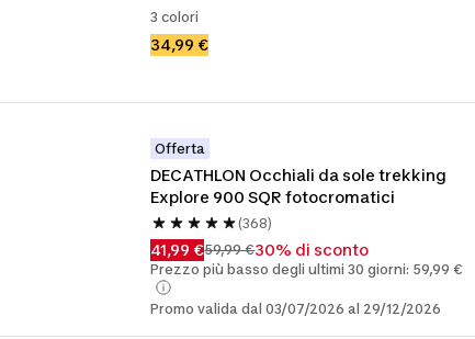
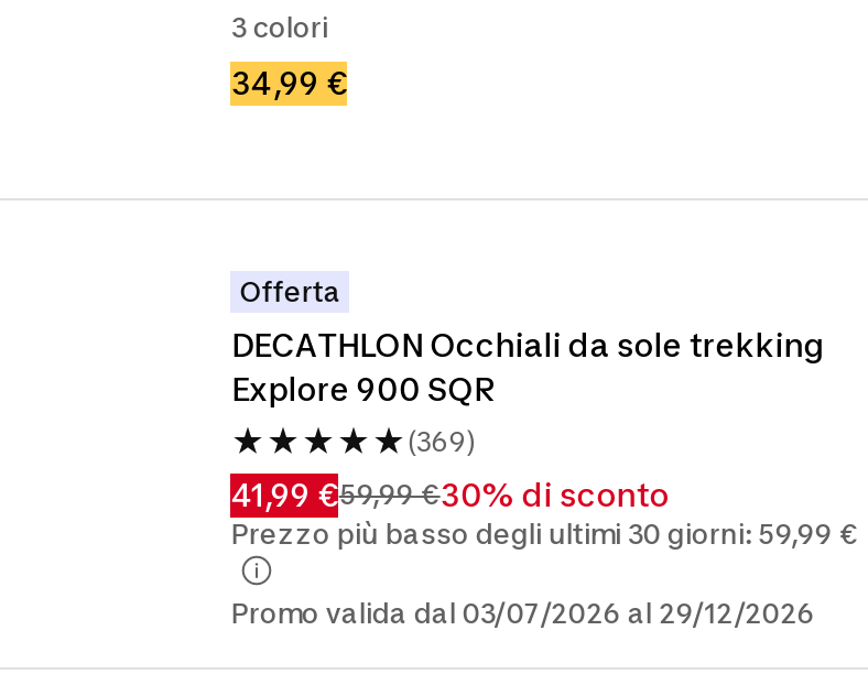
- Explore 900 SQR fotocromatici
+ Explore 900 SQR

- (368)
+ (369)
